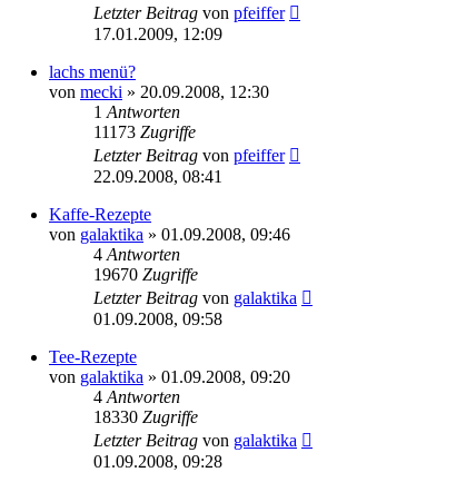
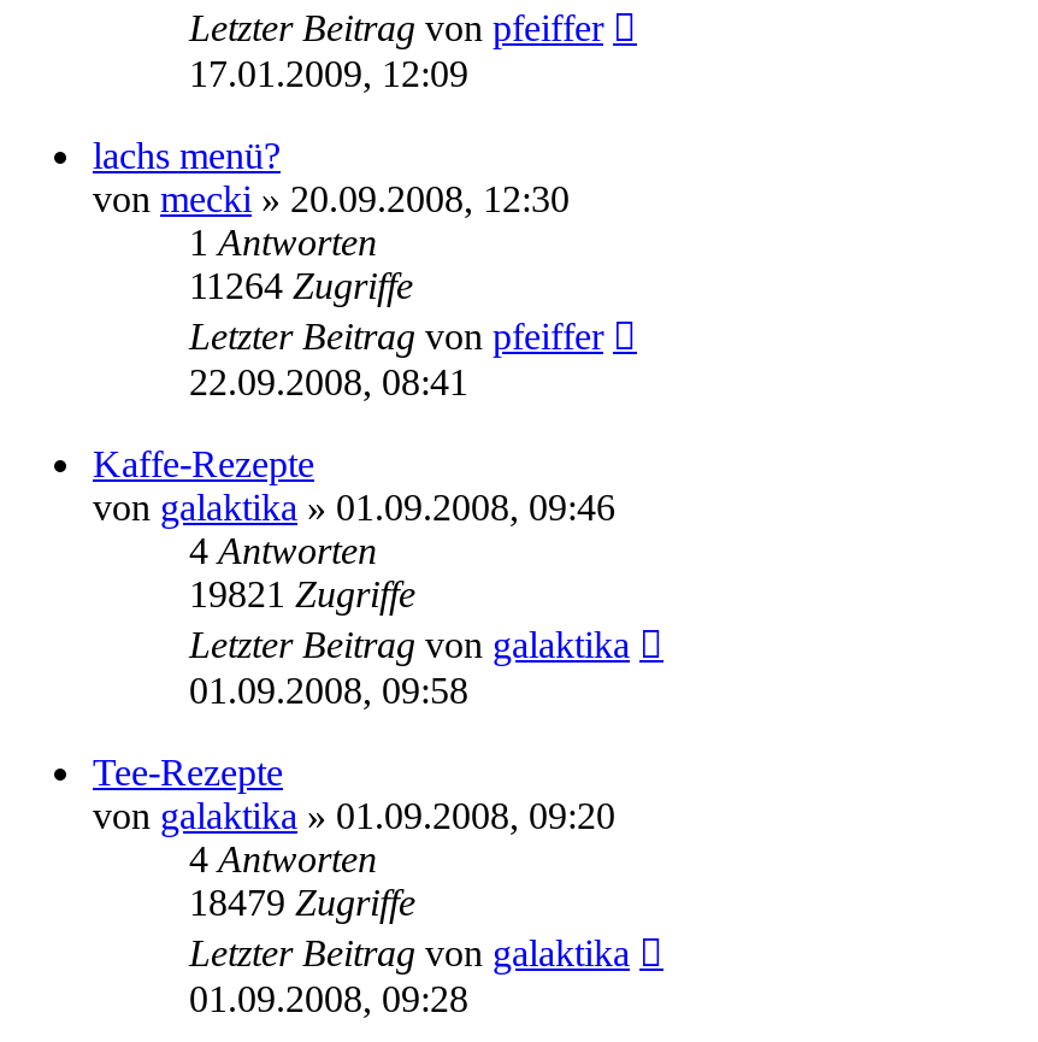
- 11173 Zugriffe
+ 11264 Zugriffe

- 19670 Zugriffe
+ 19821 Zugriffe

- 18330 Zugriffe
+ 18479 Zugriffe
